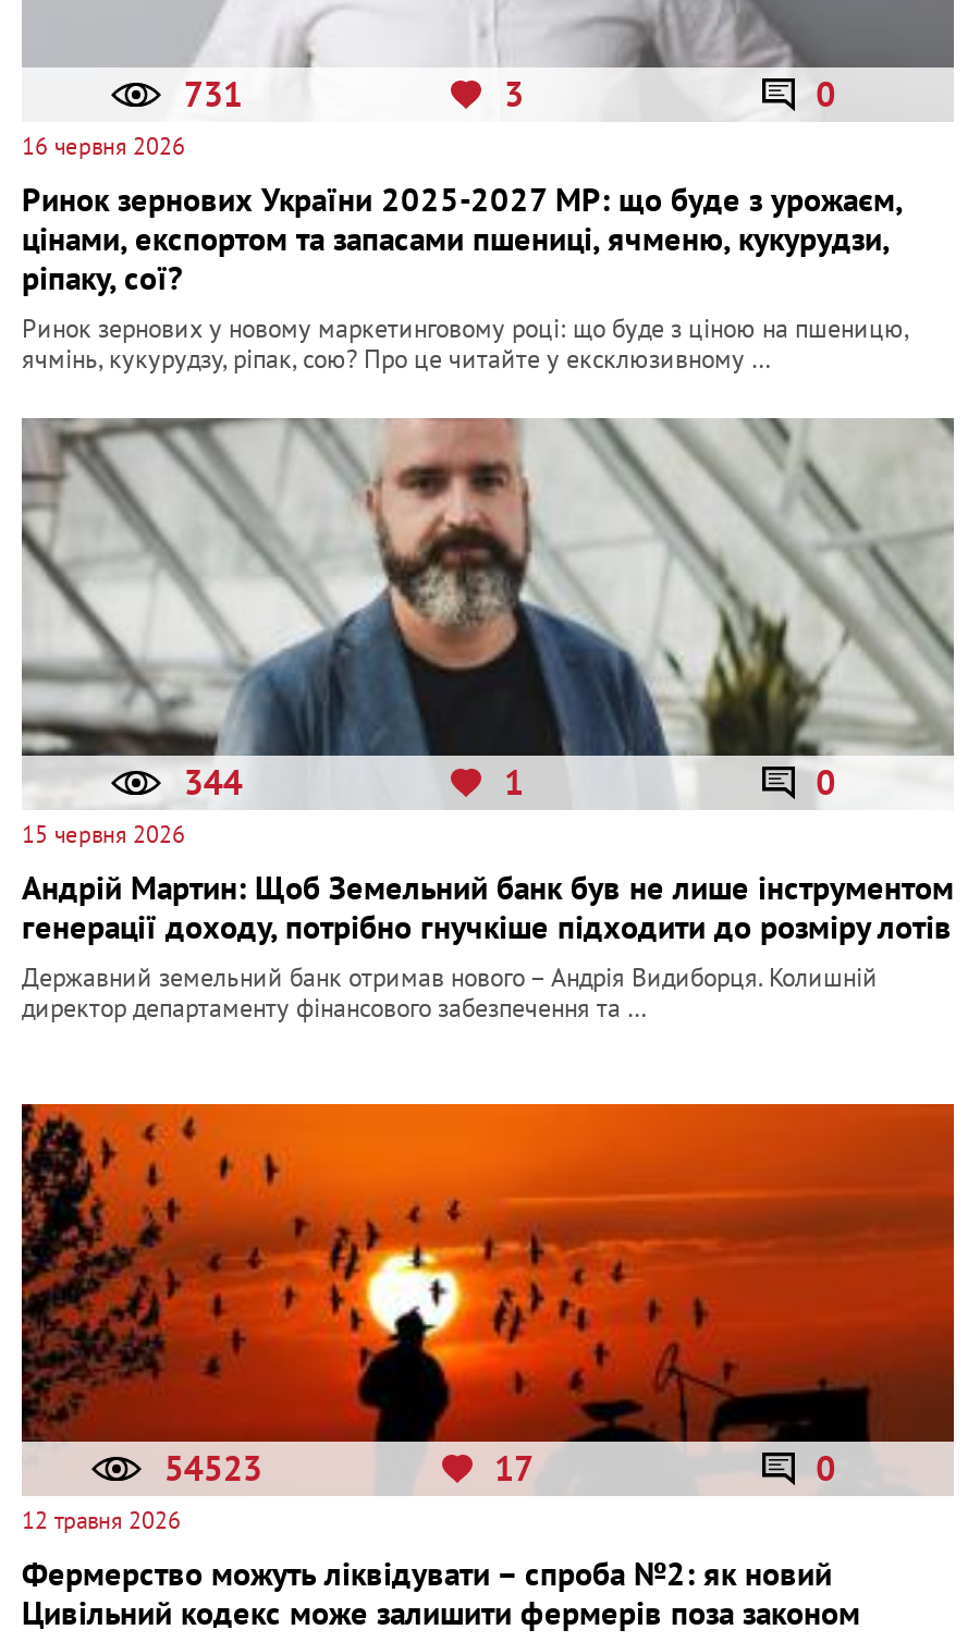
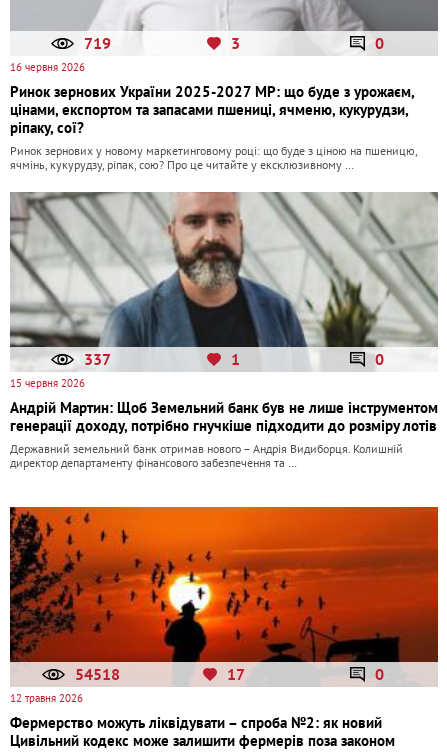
- 731
+ 719

- 344
+ 337

- 54523
+ 54518
